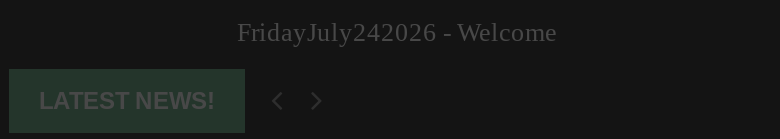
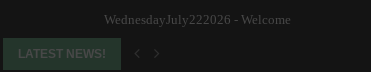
- FridayJuly242026 - Welcome
+ WednesdayJuly222026 - Welcome
